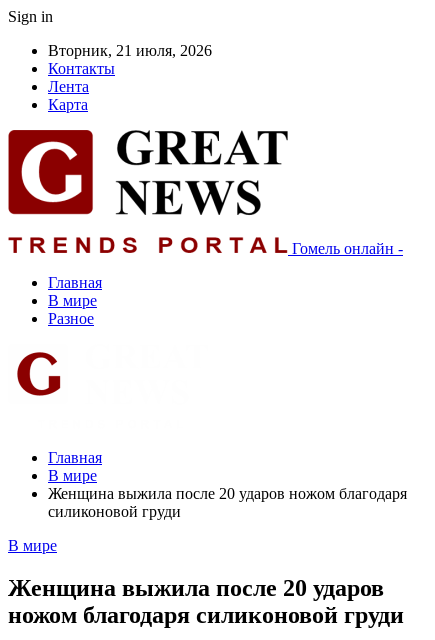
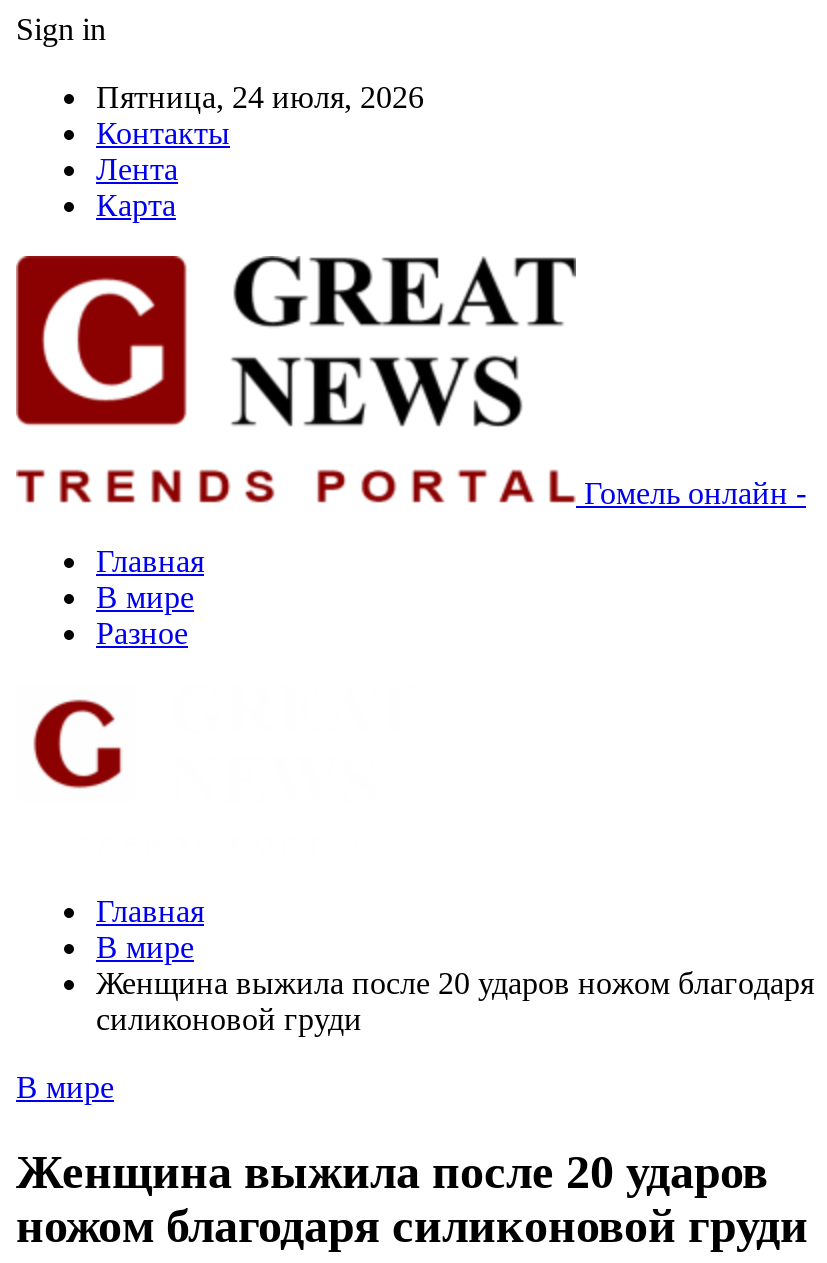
- Вторник, 21 июля, 2026
+ Пятница, 24 июля, 2026
